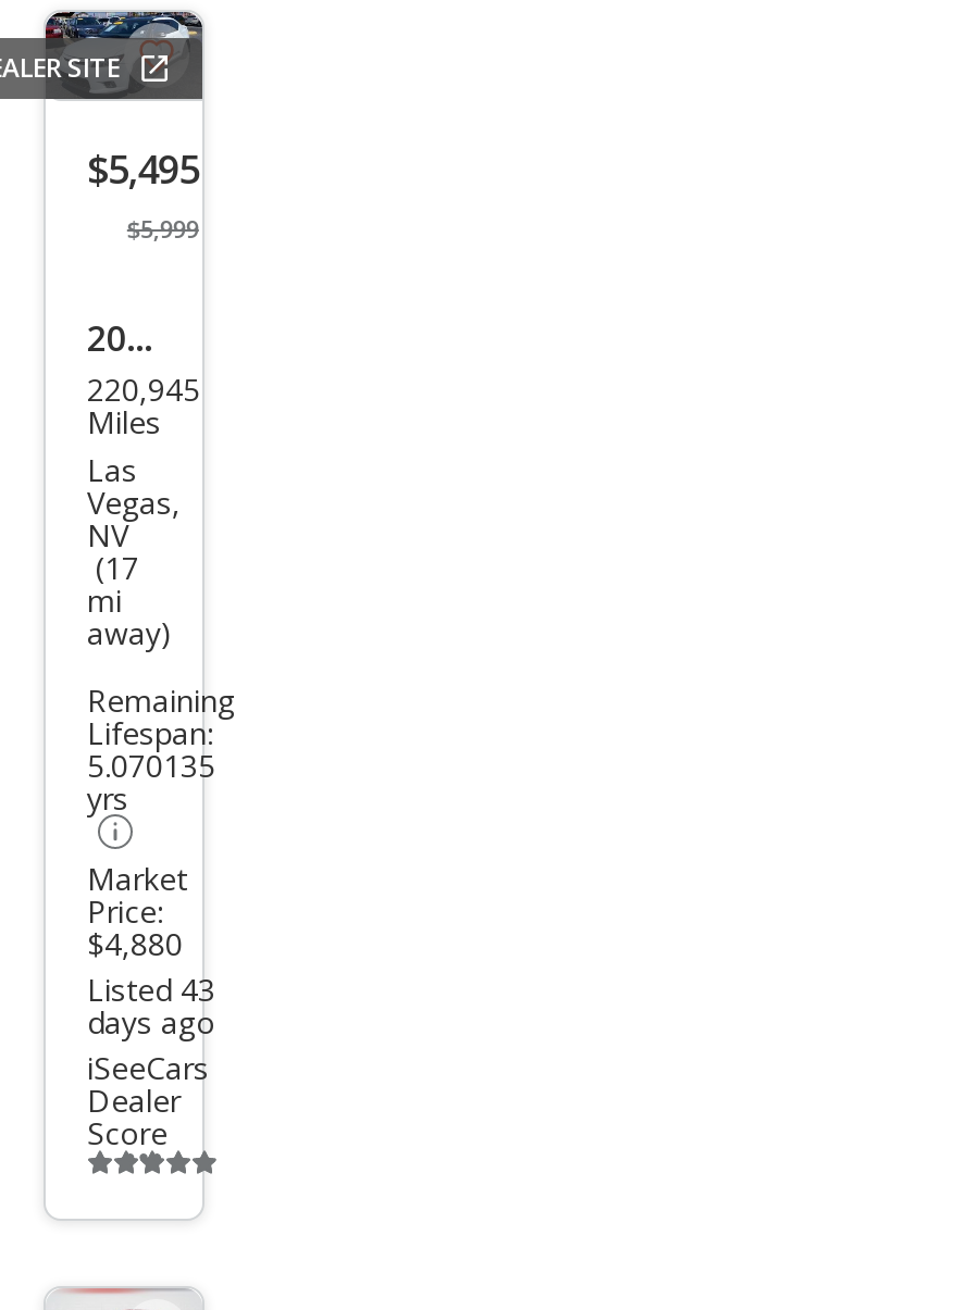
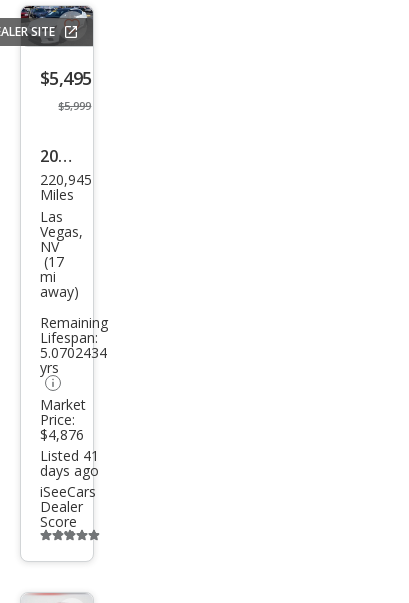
- 5.070135
+ 5.0702434

- $4,880
+ $4,876

- Listed 43
+ Listed 41
